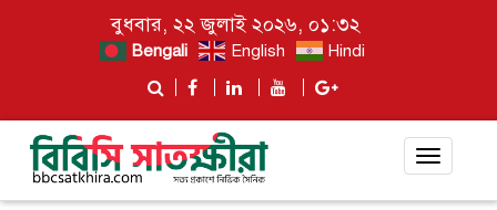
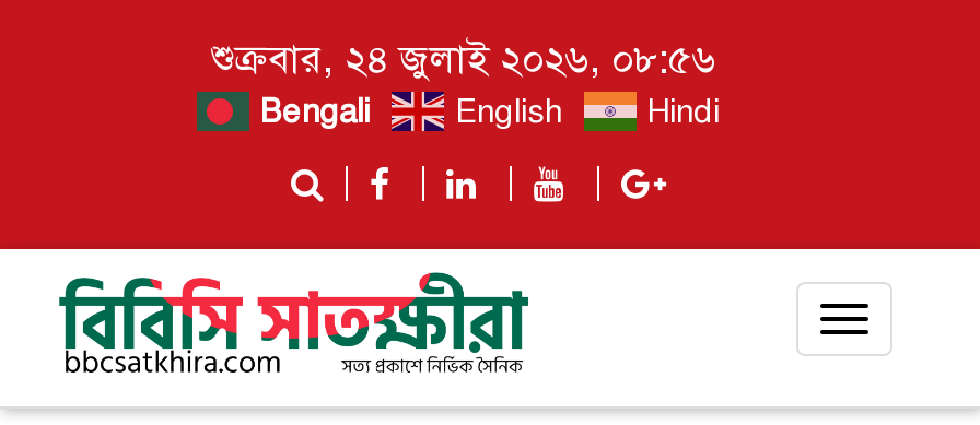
- বুধবার, ২২ জুলাই ২০২৬, ০১:৩২
+ শুক্রবার, ২৪ জুলাই ২০২৬, ০৮:৫৬
